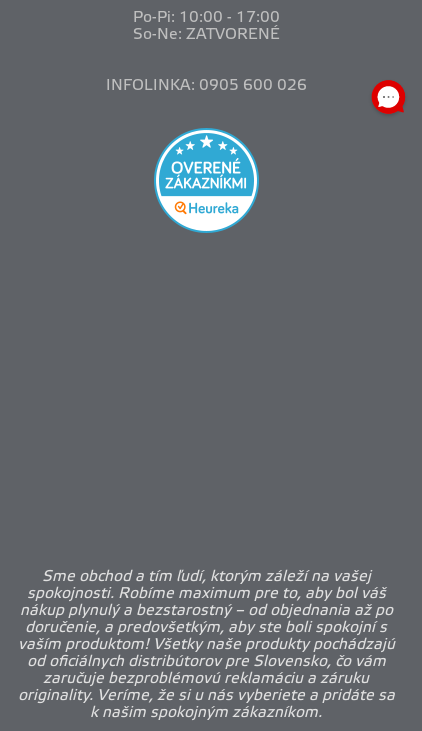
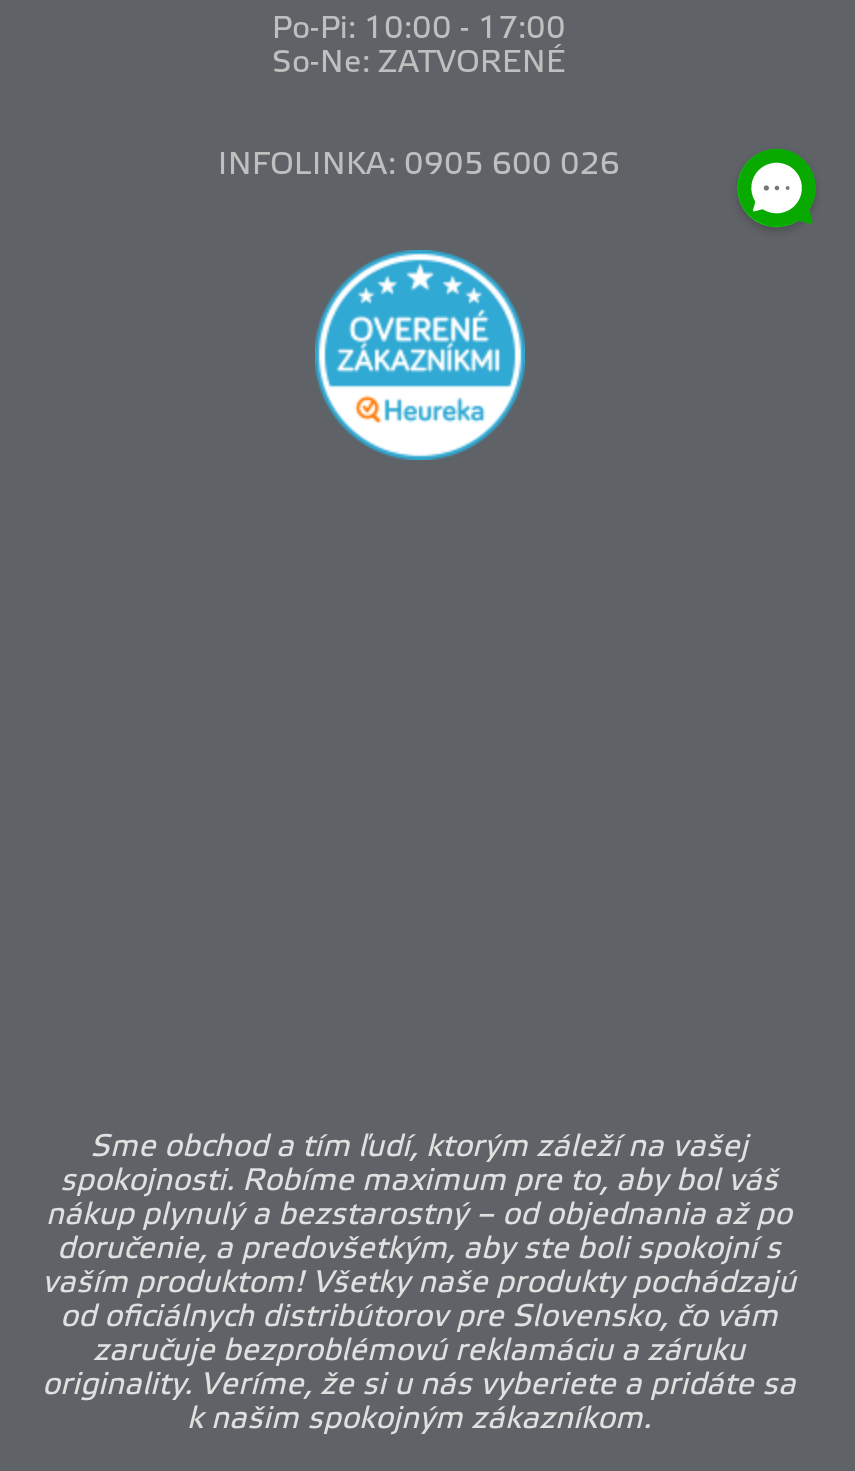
- [image]
+ [image]
